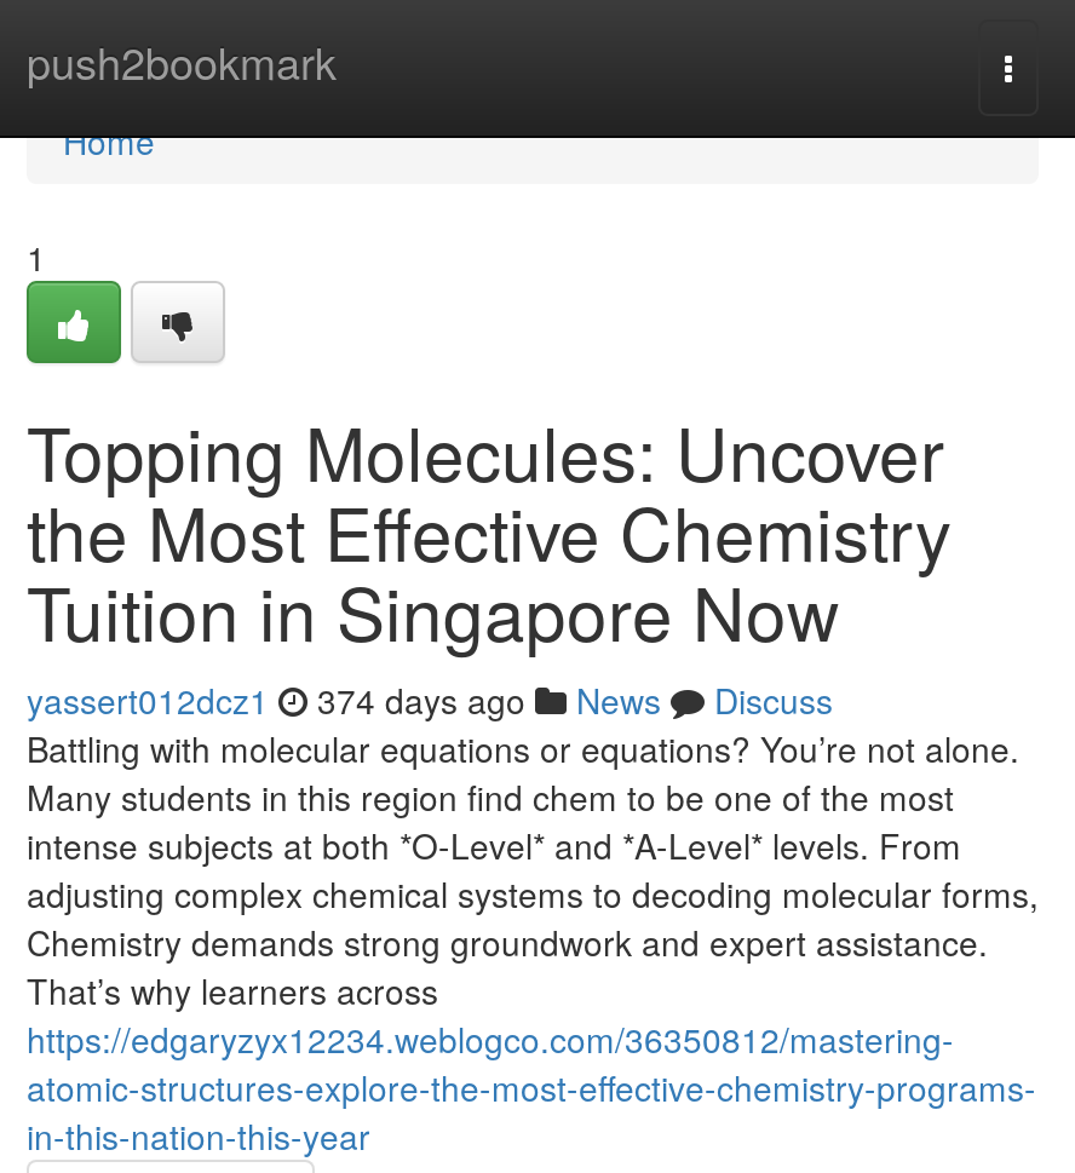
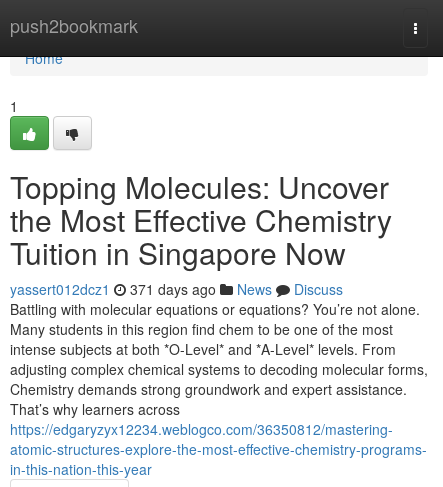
- yassert012dcz1 374 days ago News Discuss
+ yassert012dcz1 371 days ago News Discuss
